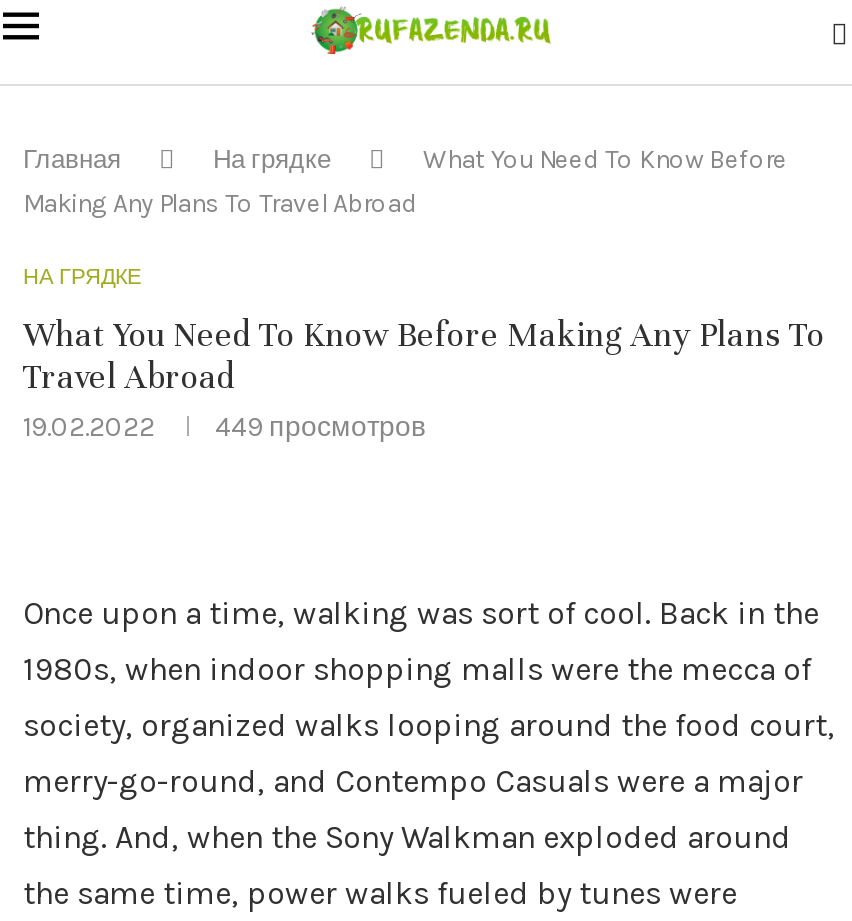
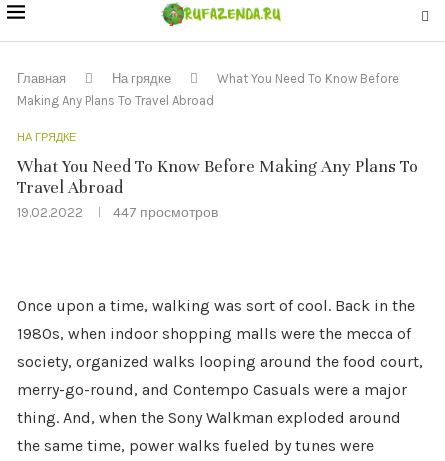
- 19.02.2022 449 просмотров
+ 19.02.2022 447 просмотров
